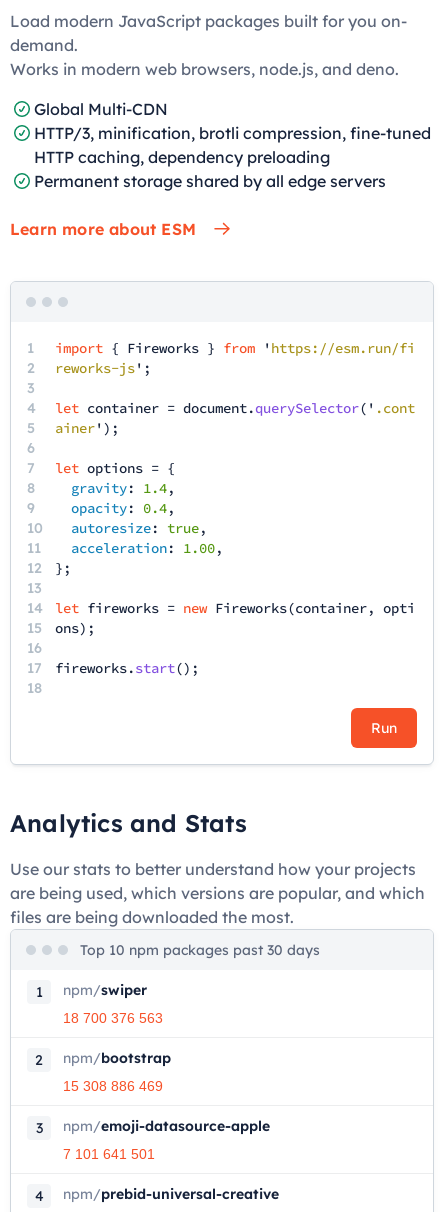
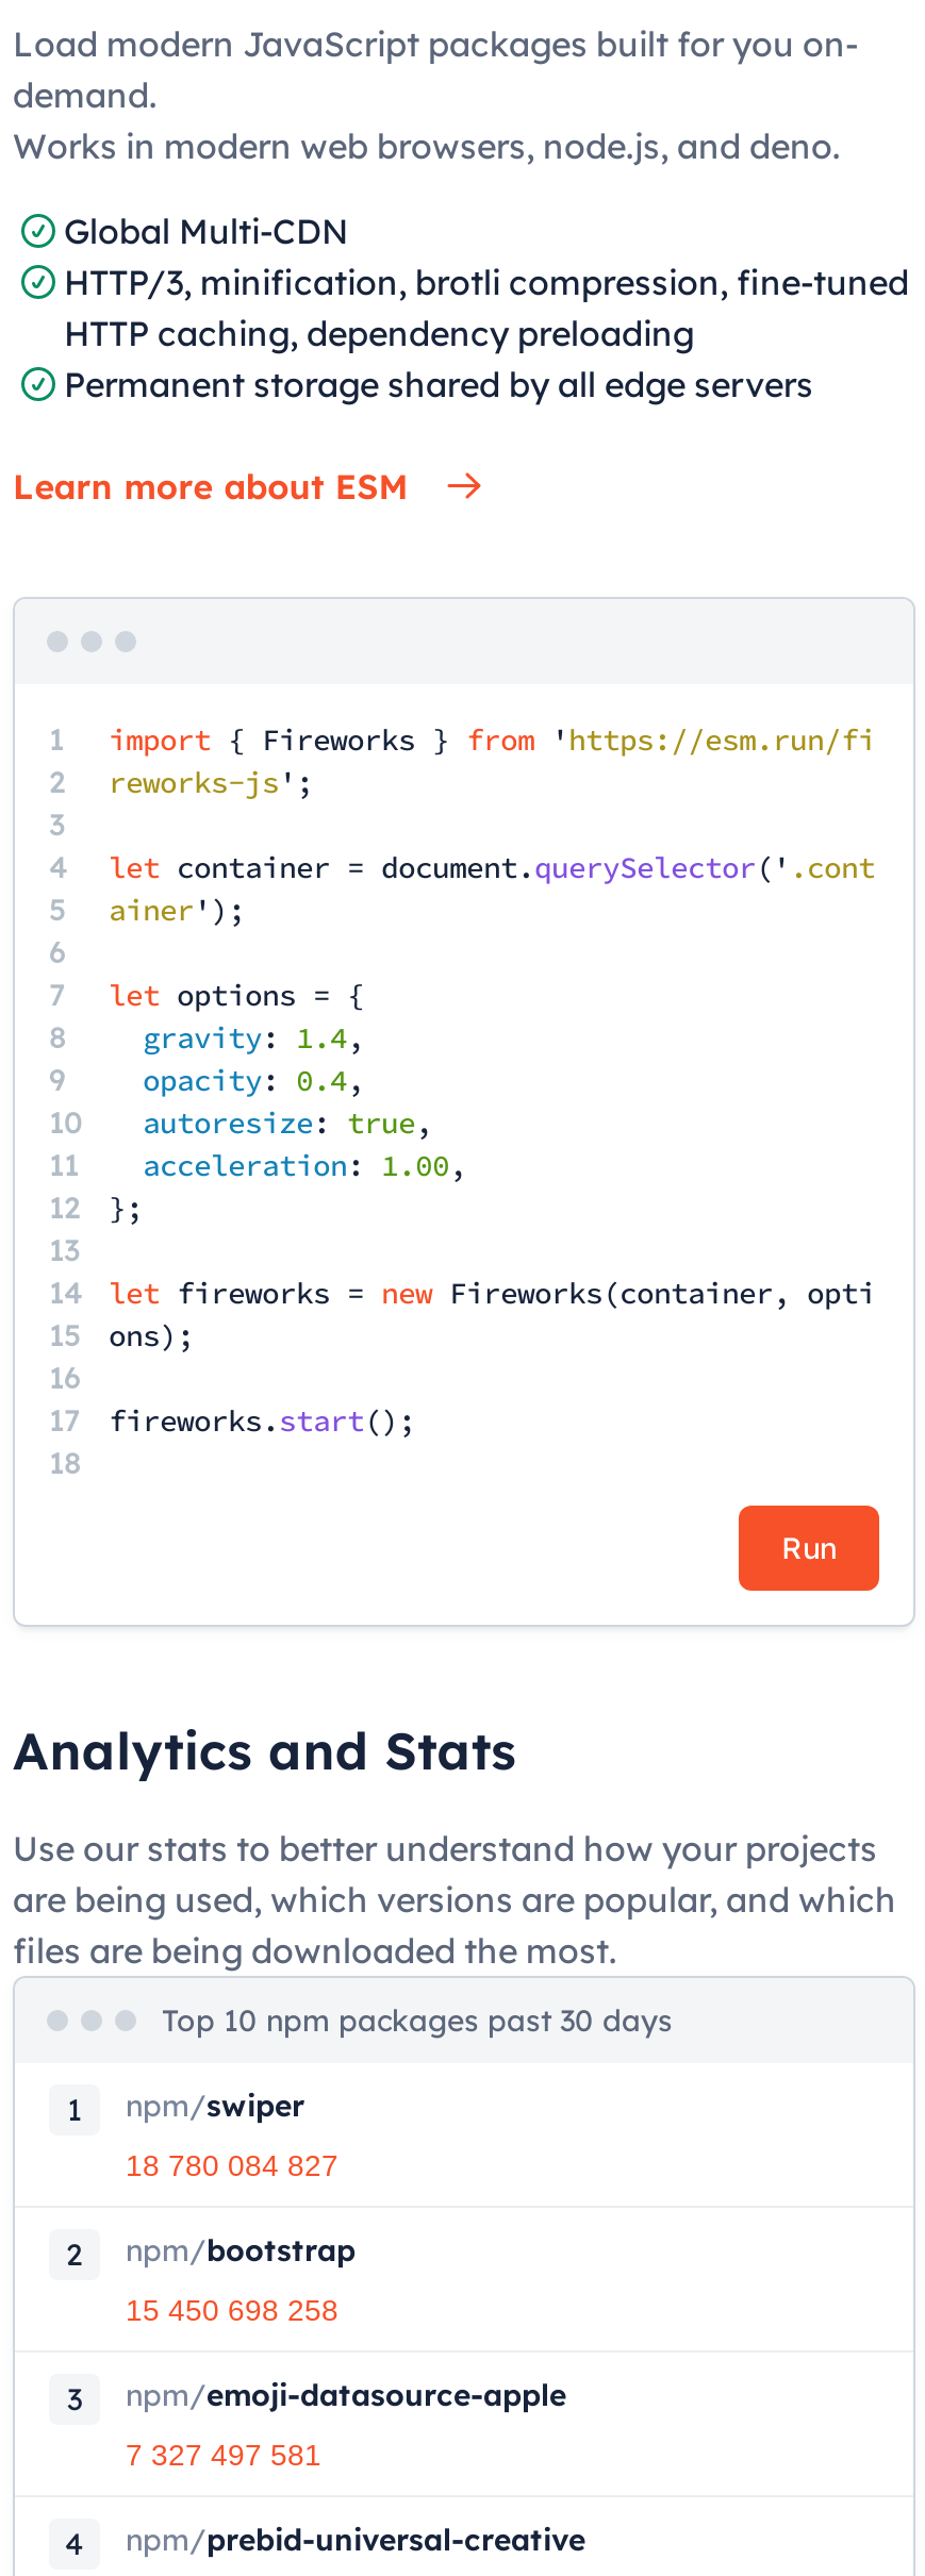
- 18 700 376 563
+ 18 780 084 827

- 15 308 886 469
+ 15 450 698 258

- 7 101 641 501
+ 7 327 497 581
